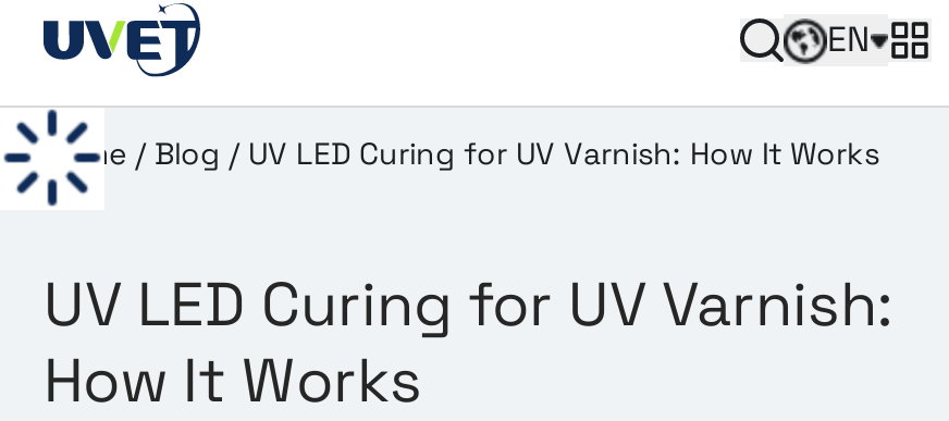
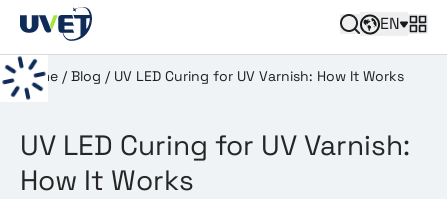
- [image]
+ [image]
